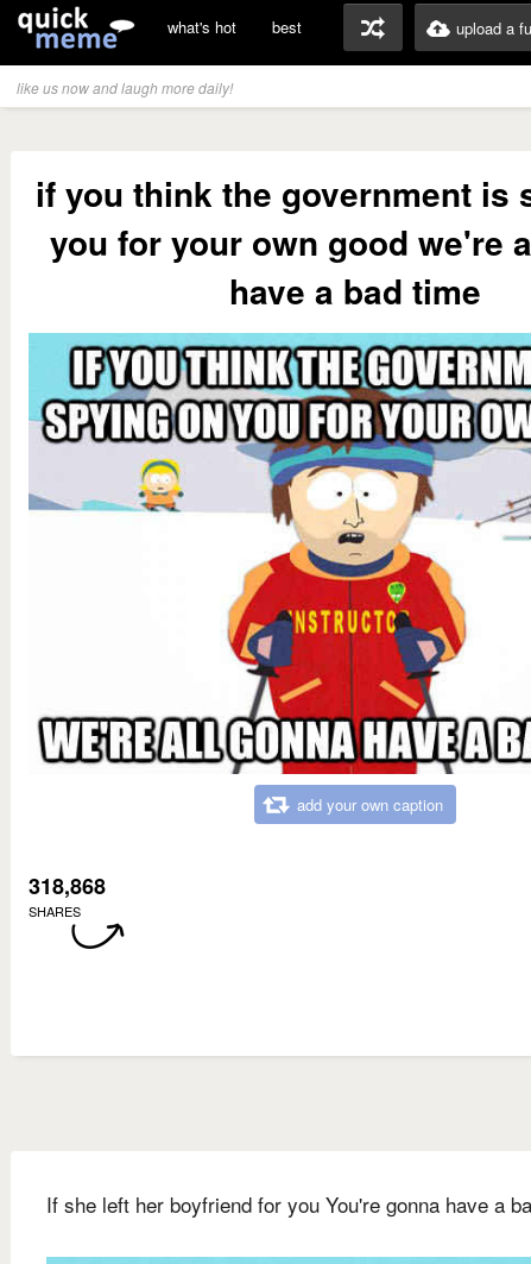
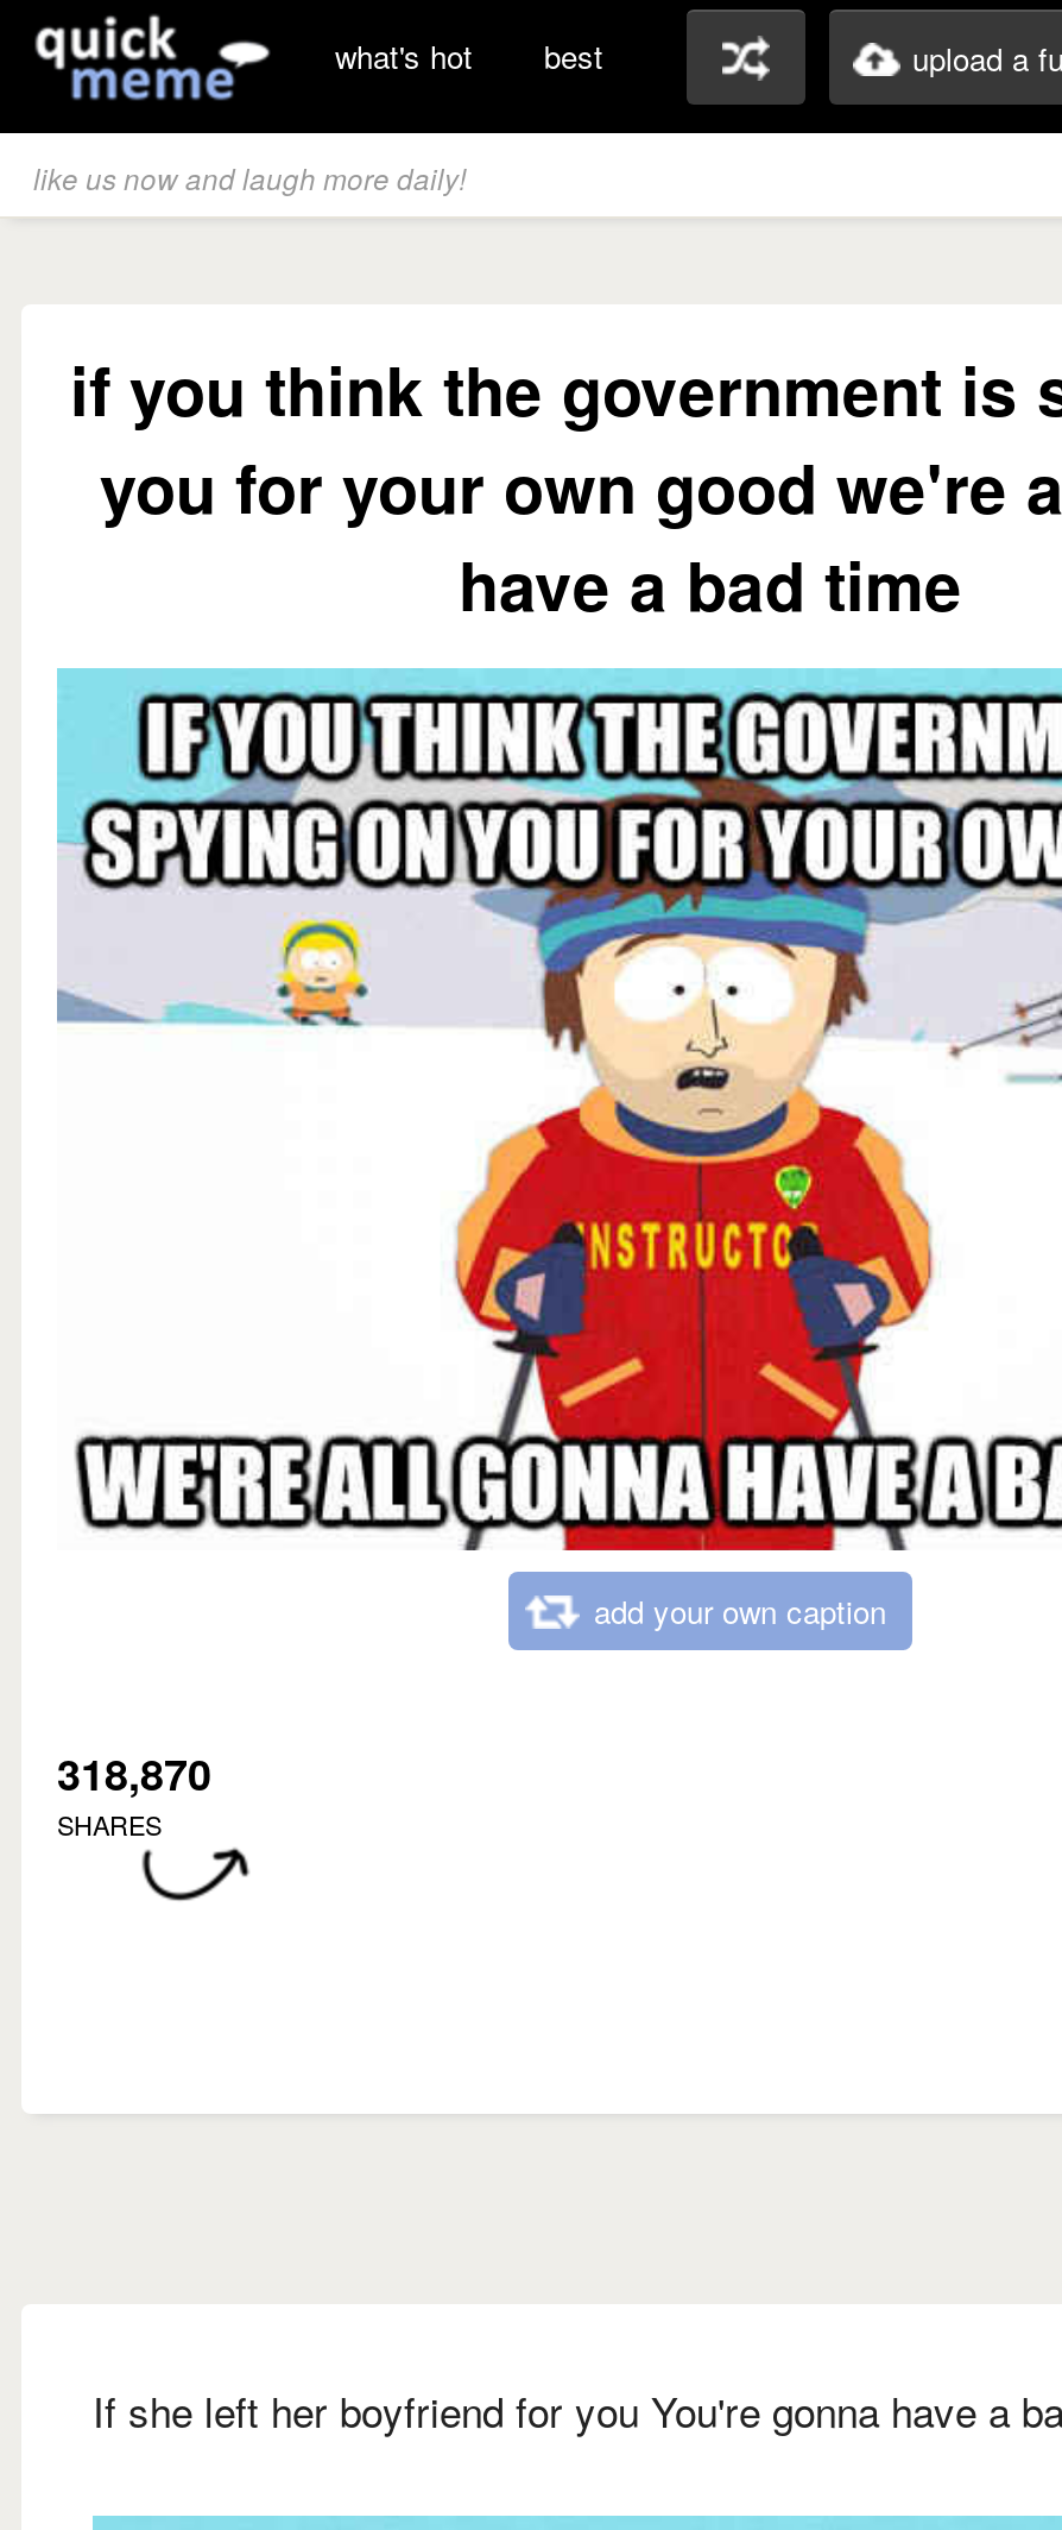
- 318,868
+ 318,870
